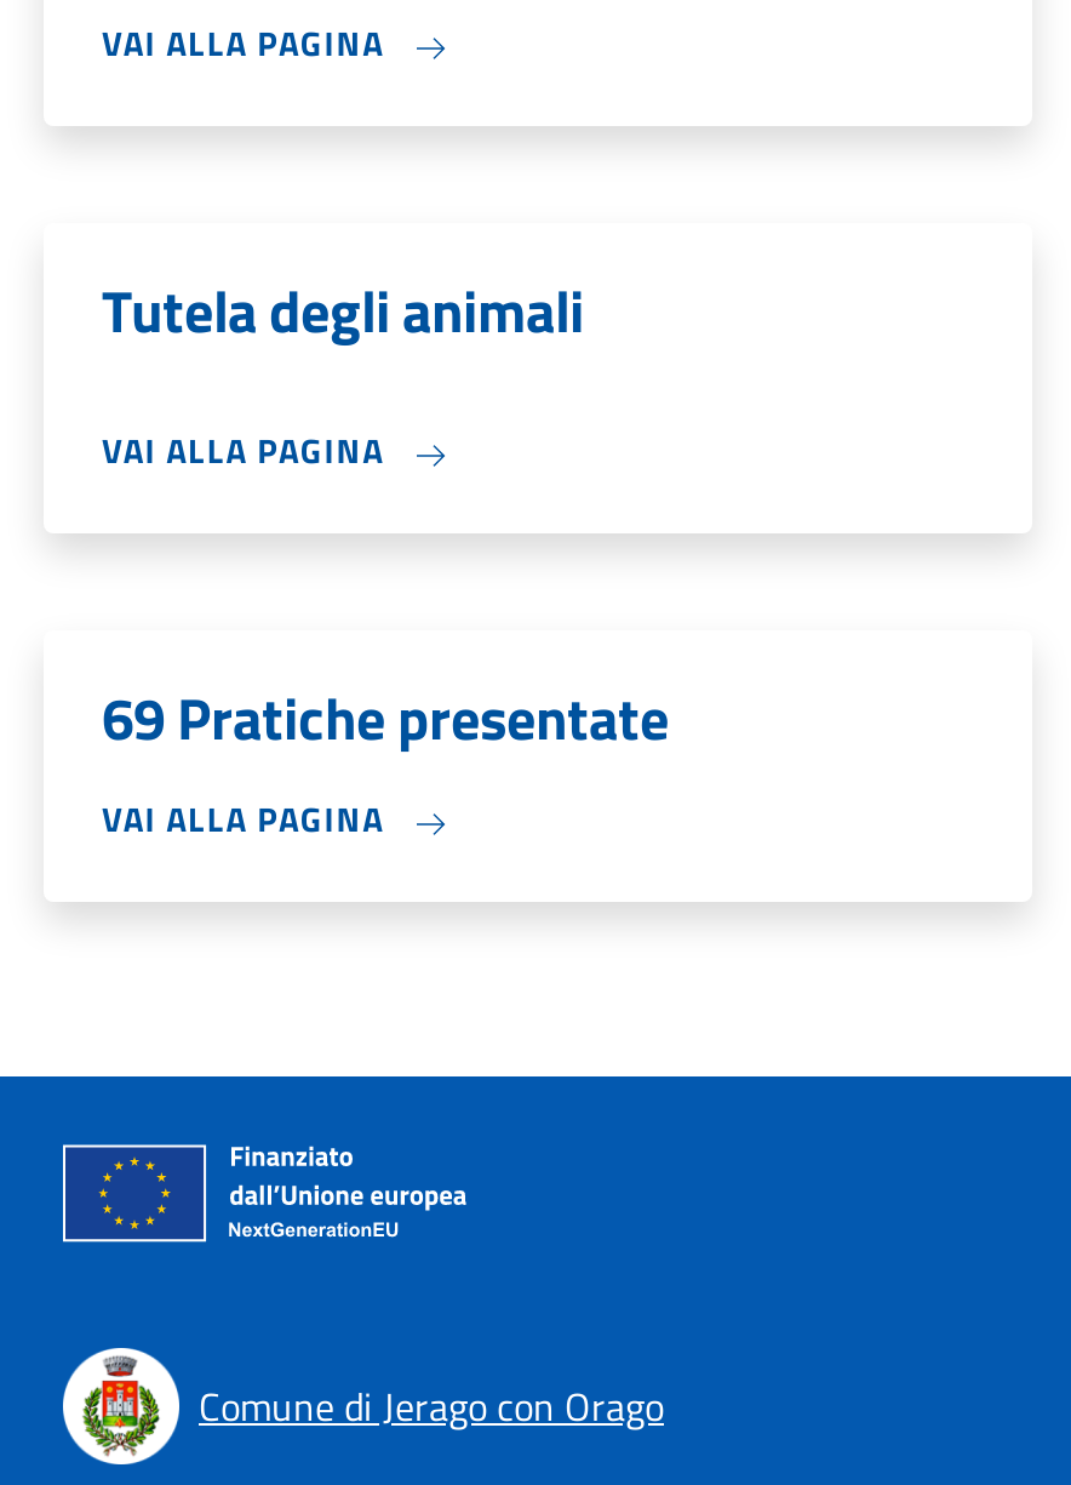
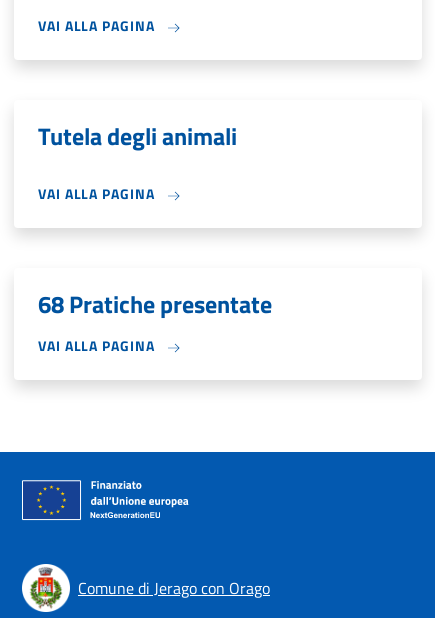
- 69 Pratiche presentate
+ 68 Pratiche presentate
